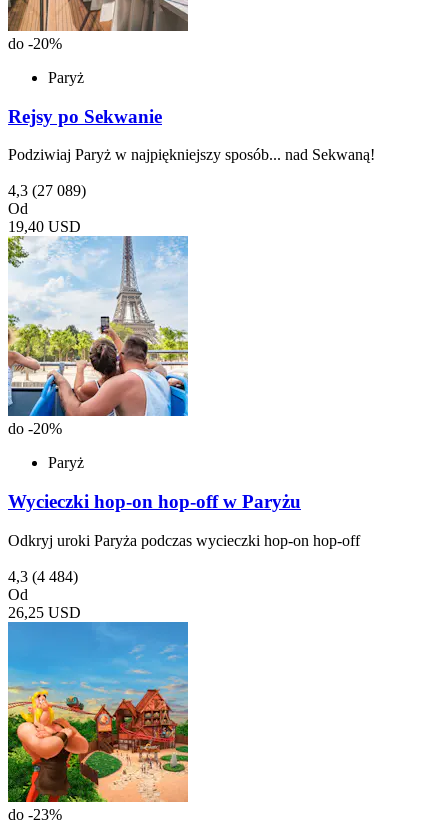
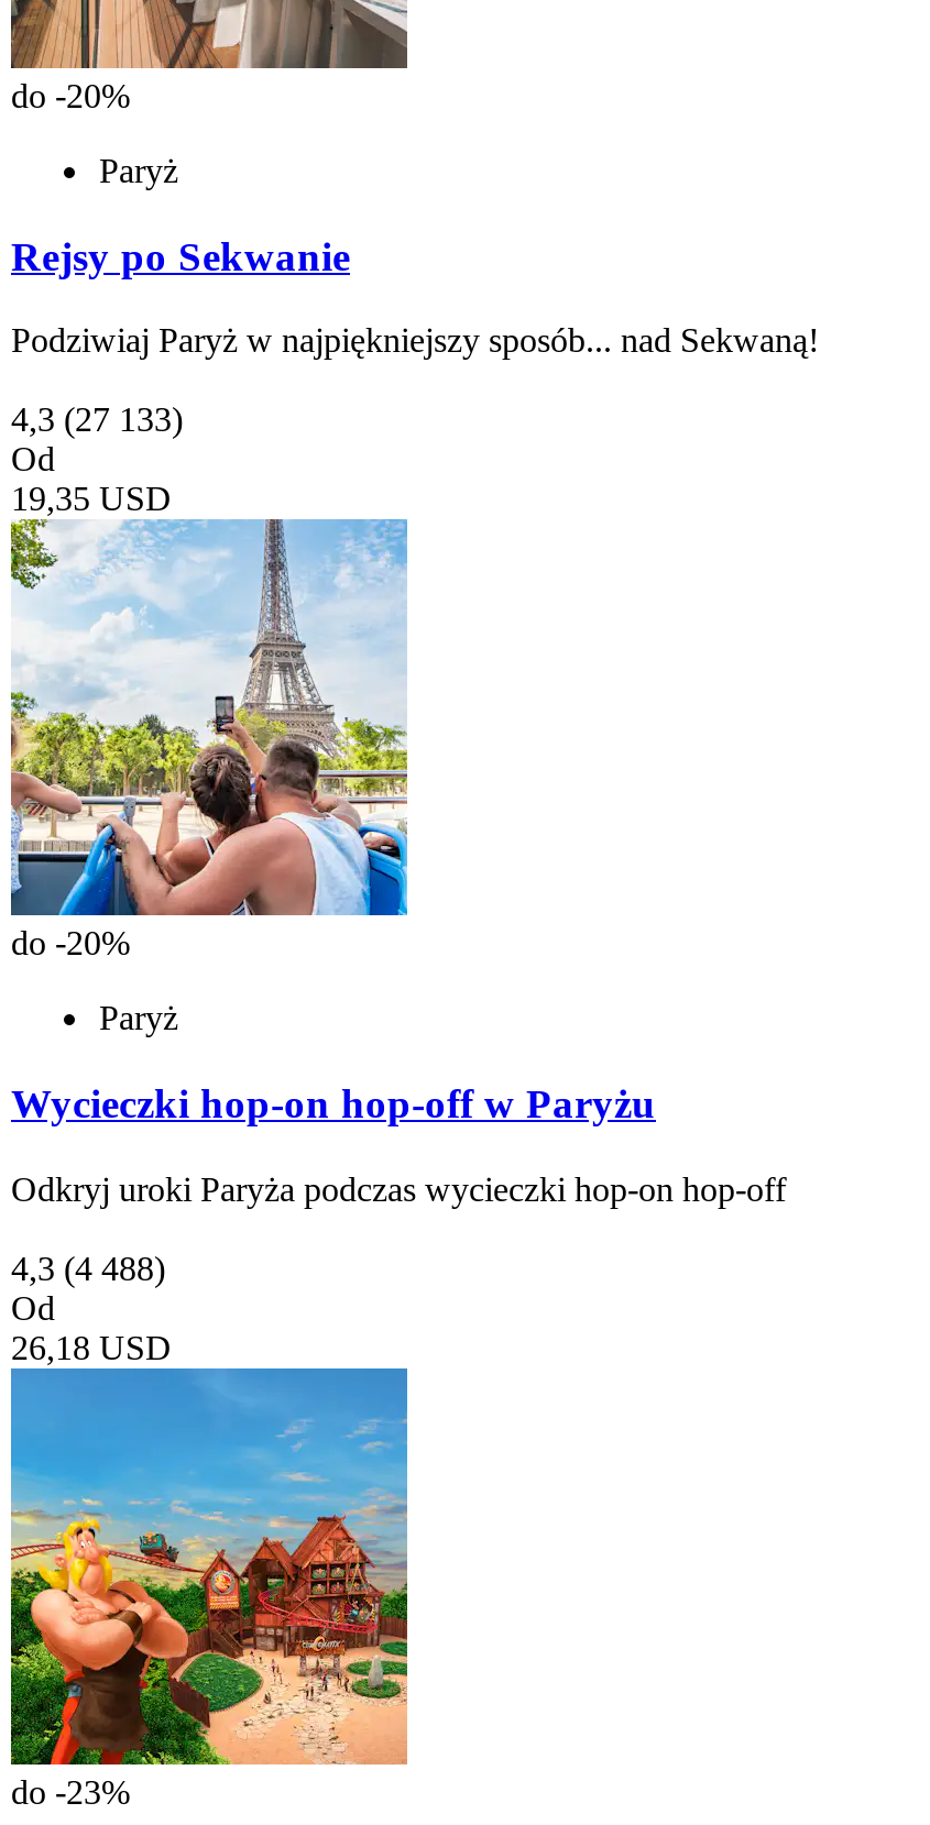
- 4,3 (27 089)
+ 4,3 (27 133)

- 19,40 USD
+ 19,35 USD

- 4,3 (4 484)
+ 4,3 (4 488)

- 26,25 USD
+ 26,18 USD
